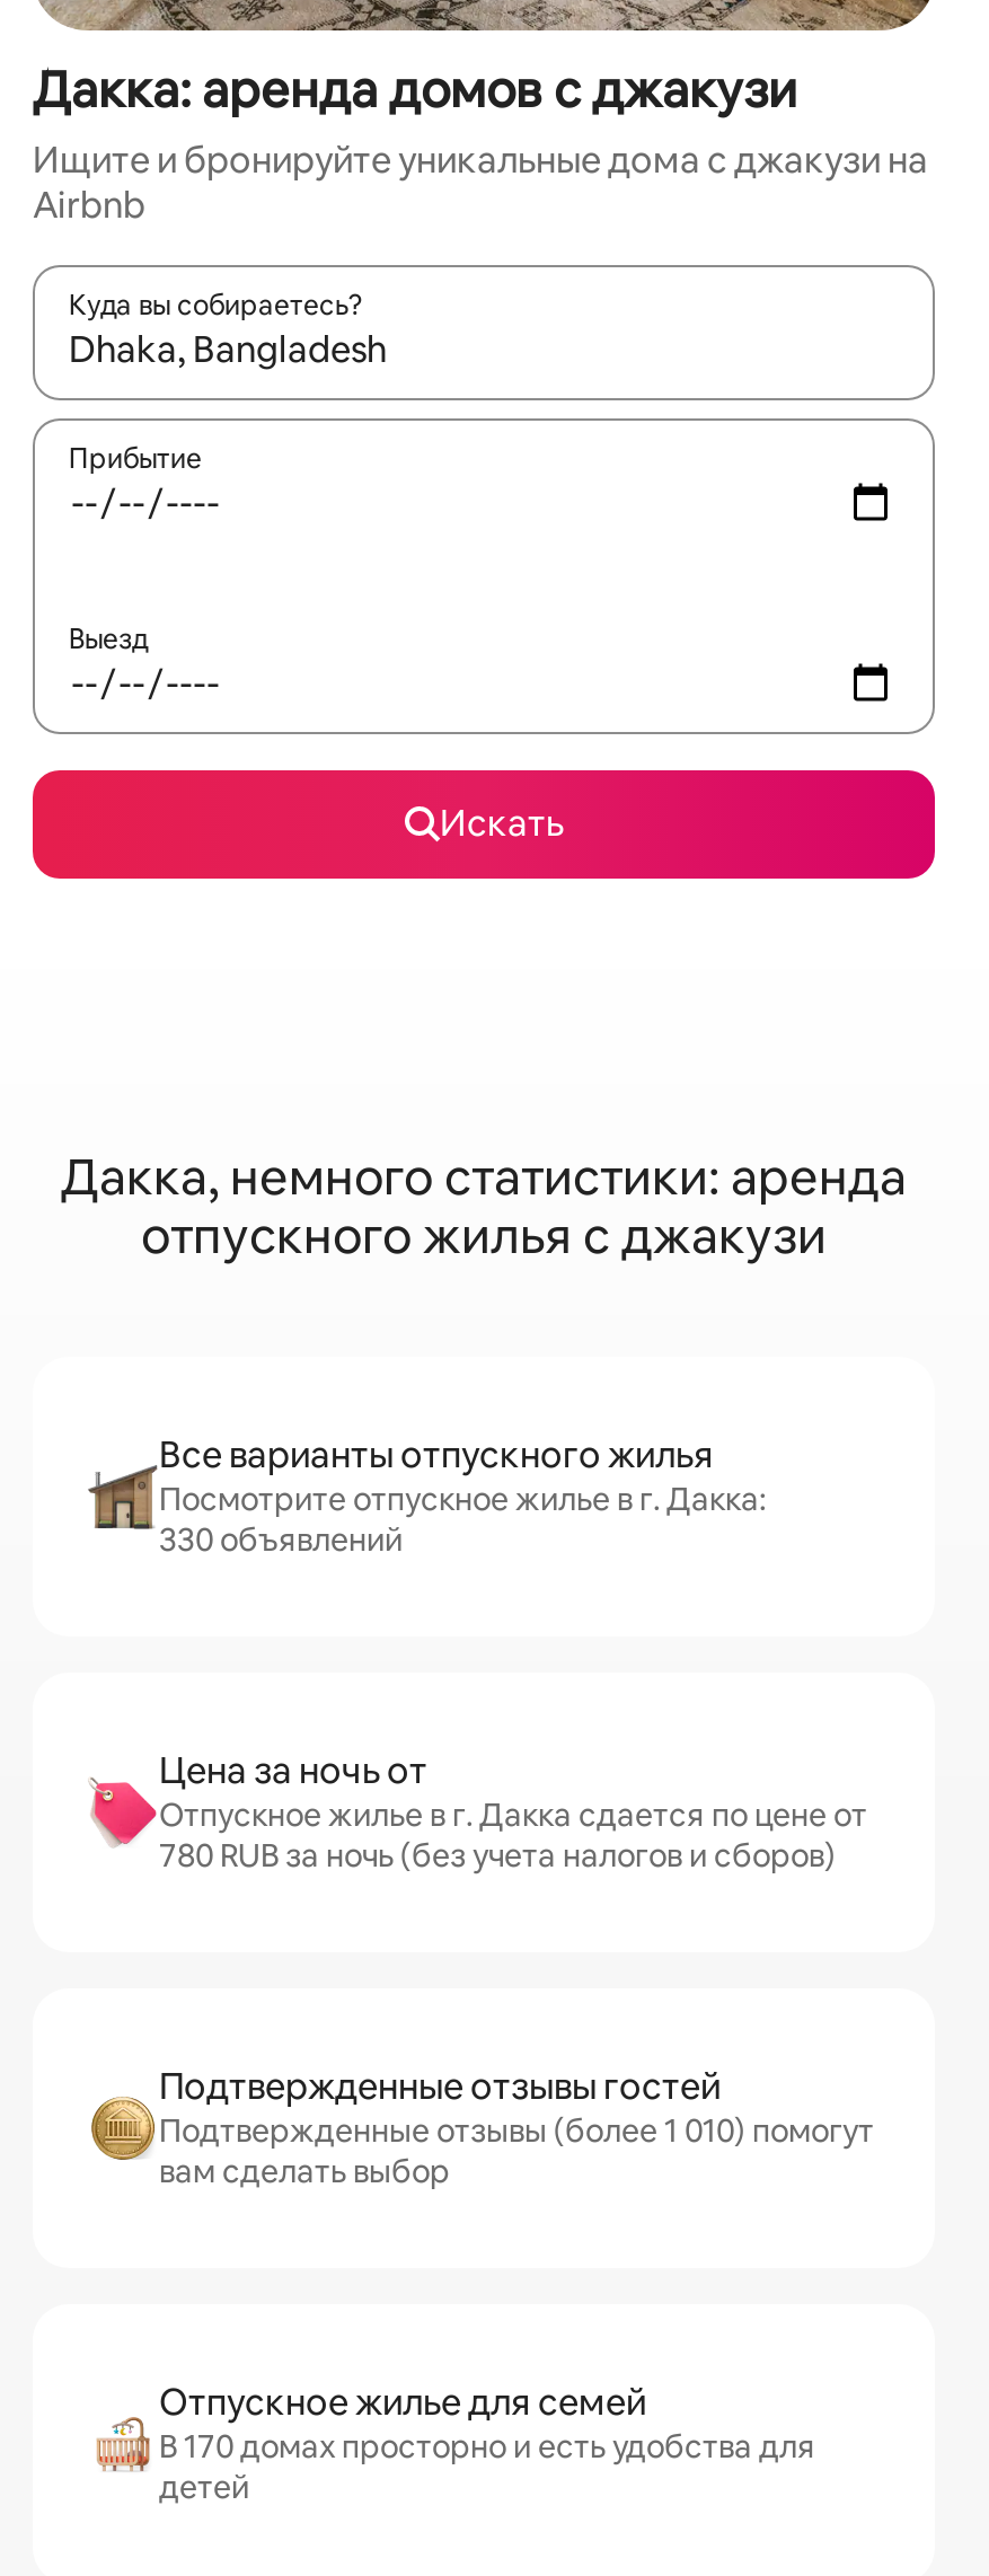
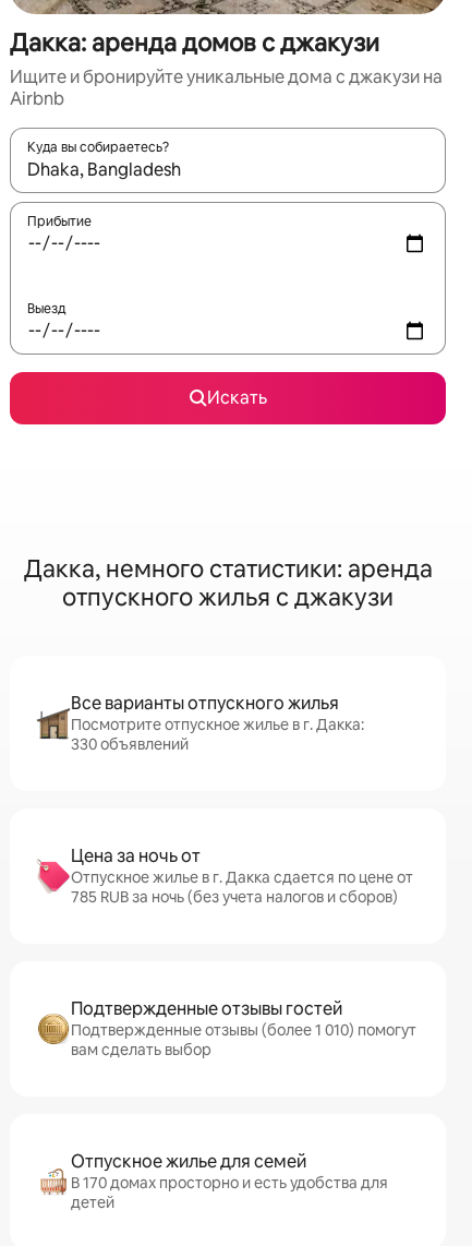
- 780 RUB за ночь (без учета налогов и сборов)
+ 785 RUB за ночь (без учета налогов и сборов)
